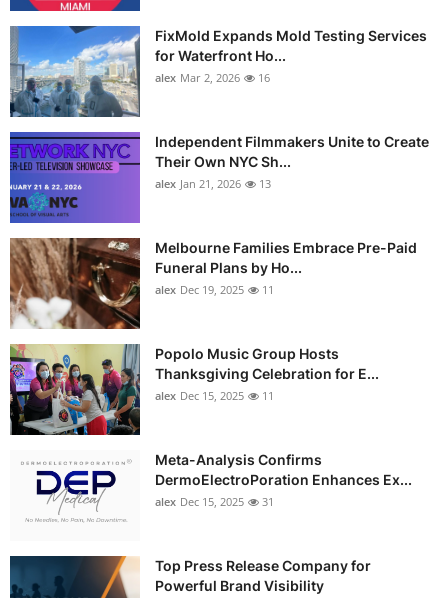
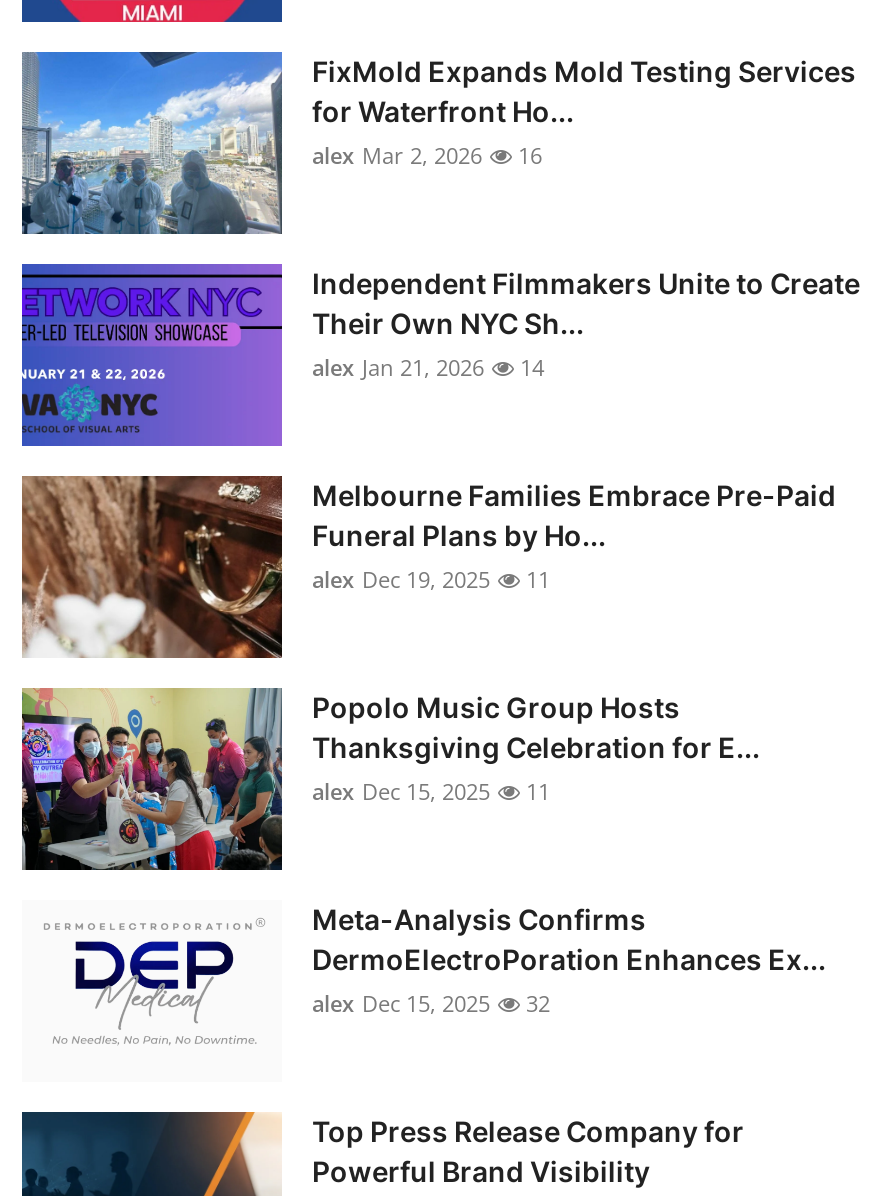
- alex Jan 21, 2026 13
+ alex Jan 21, 2026 14

- alex Dec 15, 2025 31
+ alex Dec 15, 2025 32
